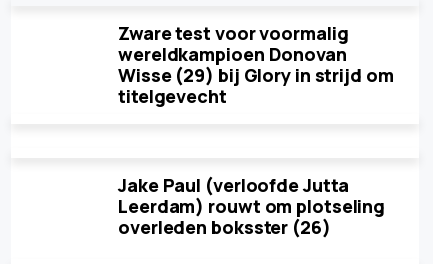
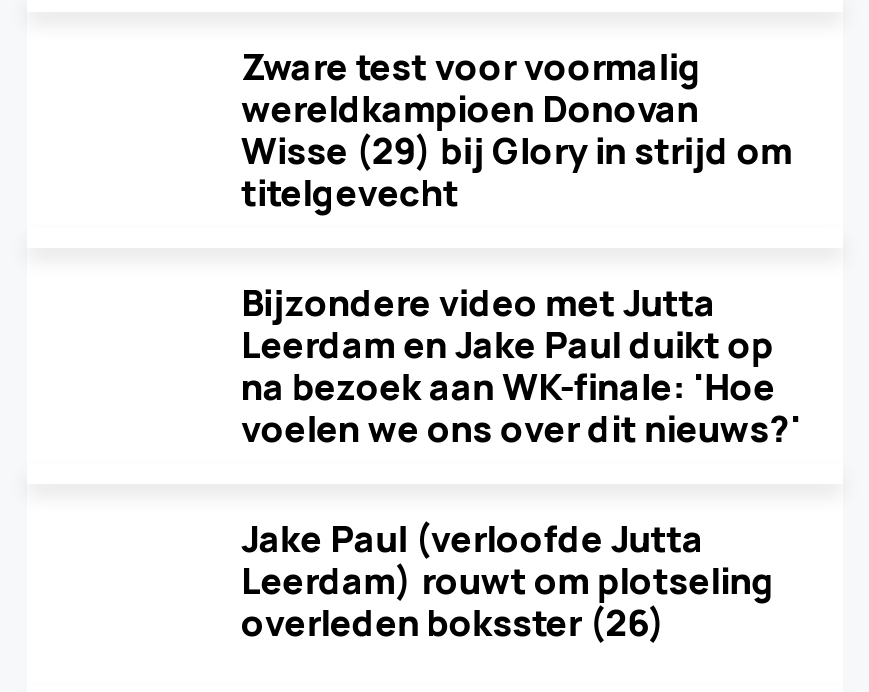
+ Bijzondere video met Jutta
+ Leerdam en Jake Paul duikt op
+ na bezoek aan WK-finale: 'Hoe
+ voelen we ons over dit nieuws?'
